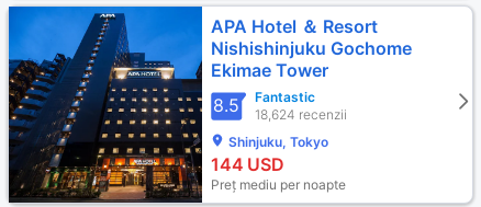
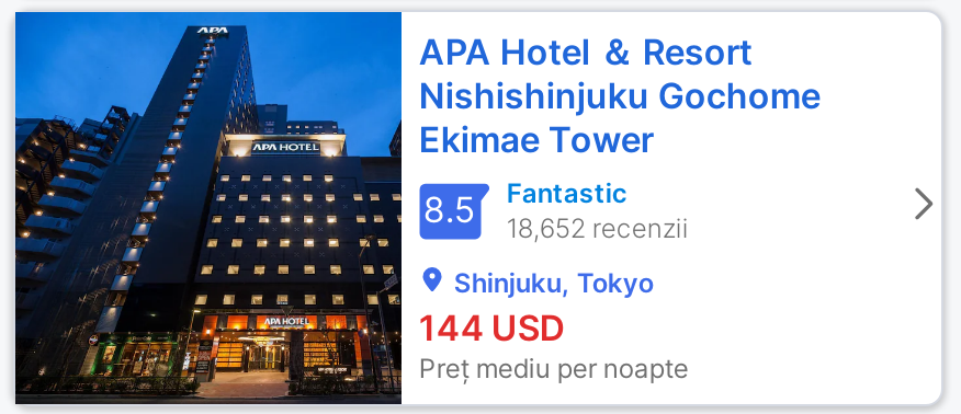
- 8.5 18,624 recenzii Fantastic
+ 8.5 18,652 recenzii Fantastic
